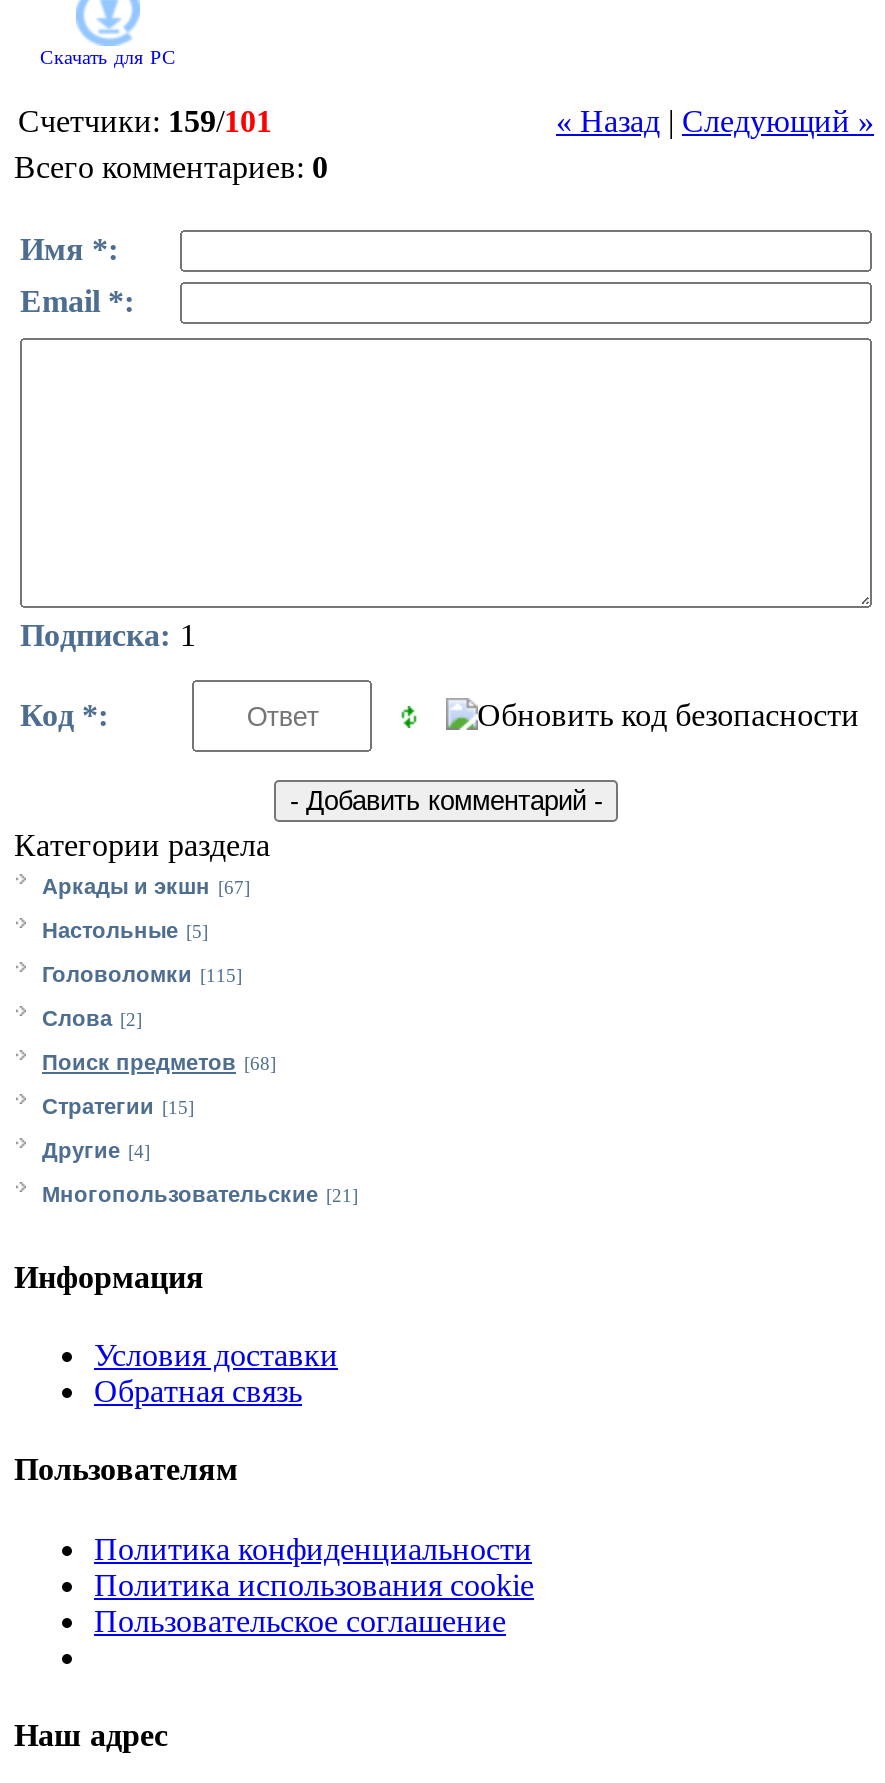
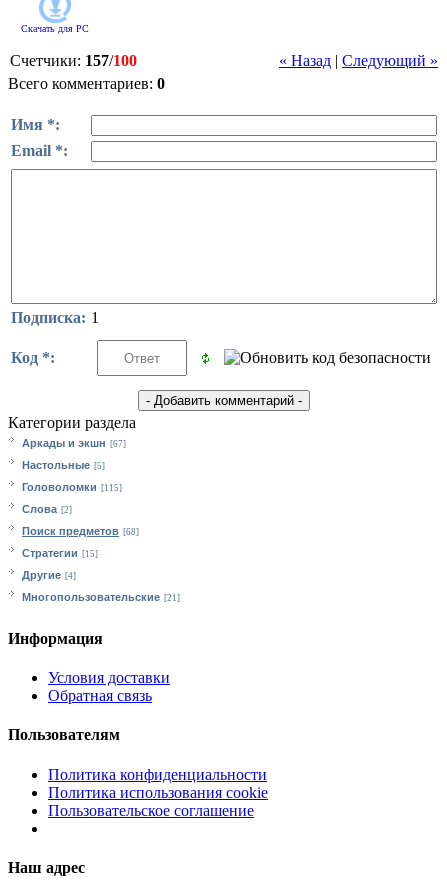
- Счетчики: 159/101
+ Счетчики: 157/100
